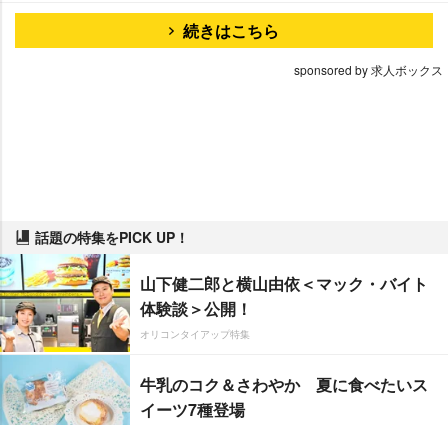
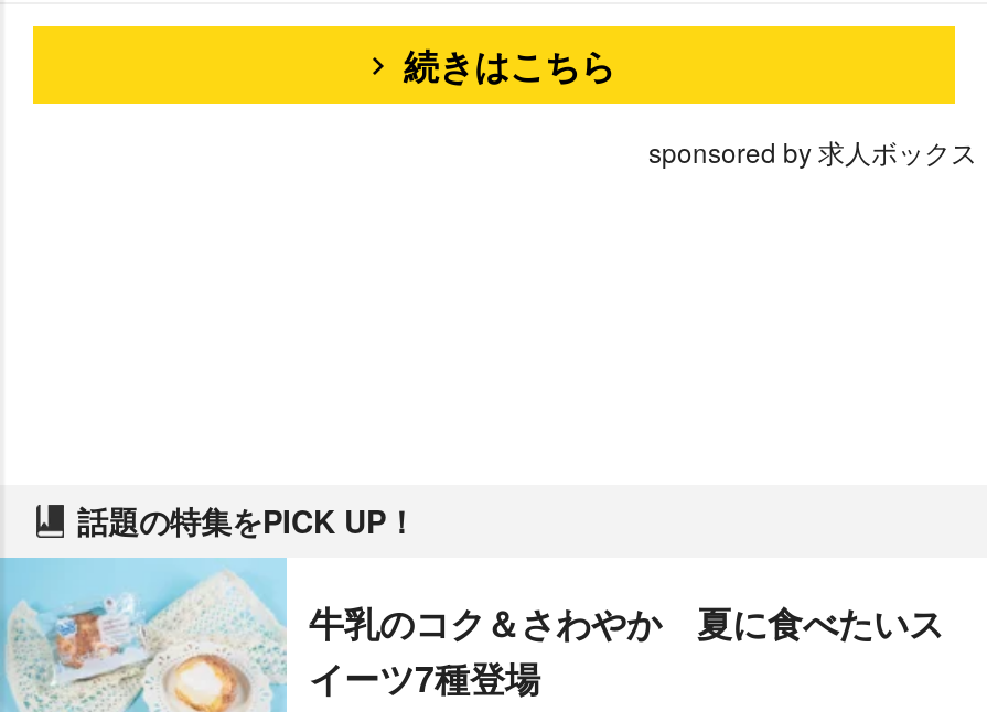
- [image]
- 山下健二郎と横山由依＜マック・バイト
- 体験談＞公開！
- オリコンタイアップ特集
